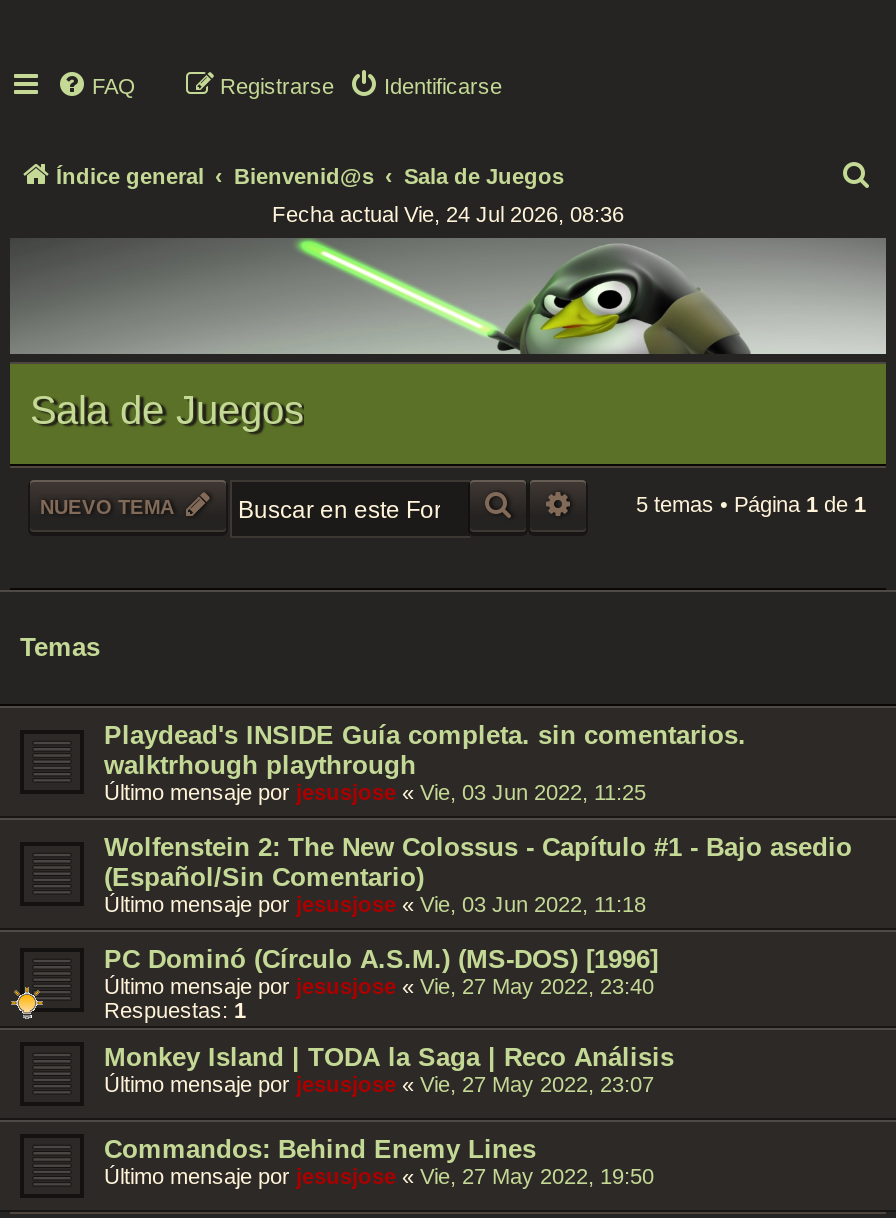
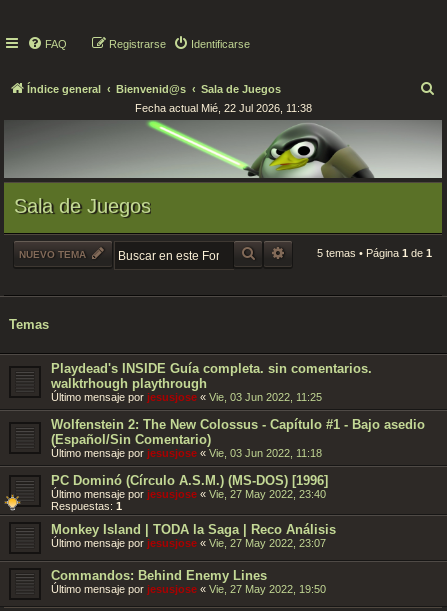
- Fecha actual Vie, 24 Jul 2026, 08:36
+ Fecha actual Mié, 22 Jul 2026, 11:38
